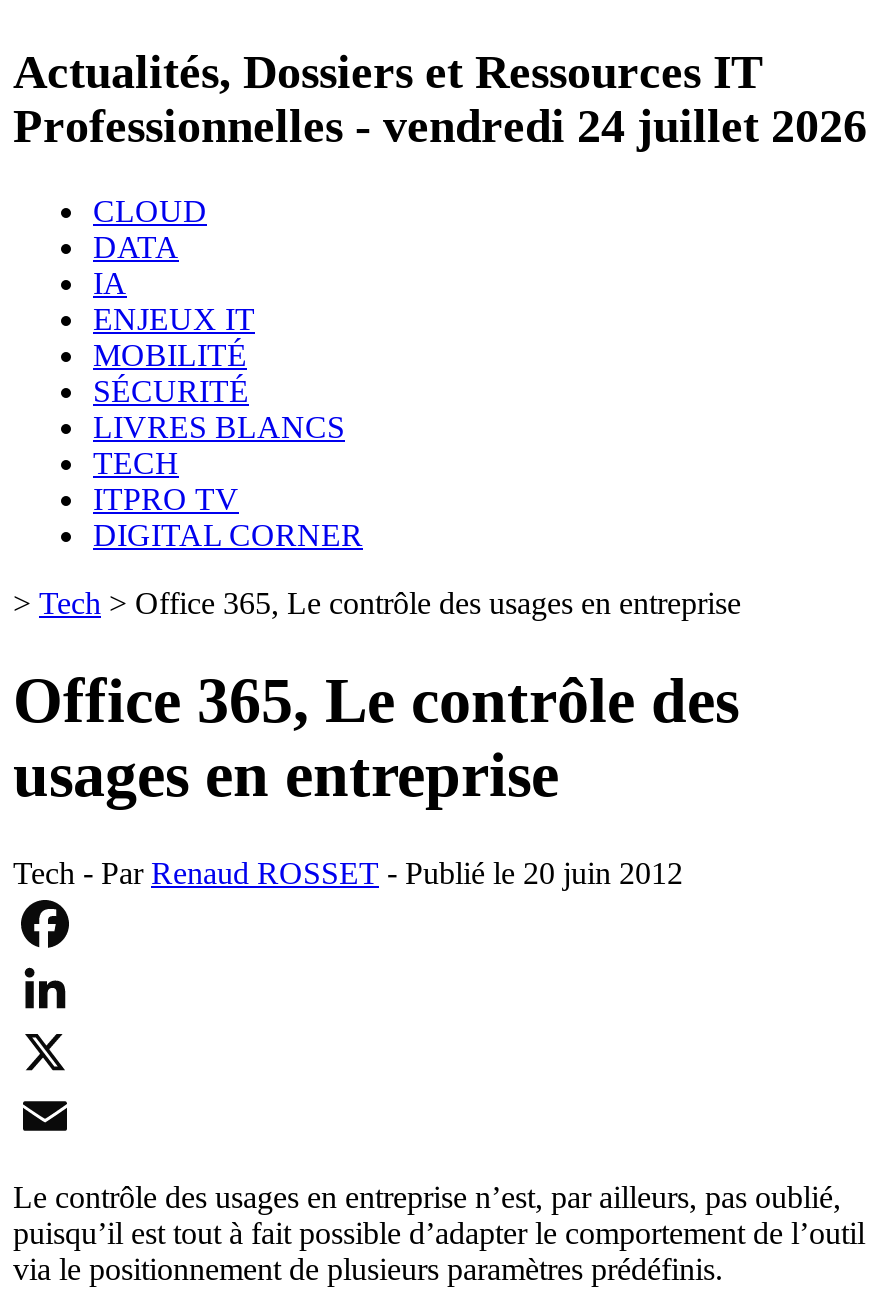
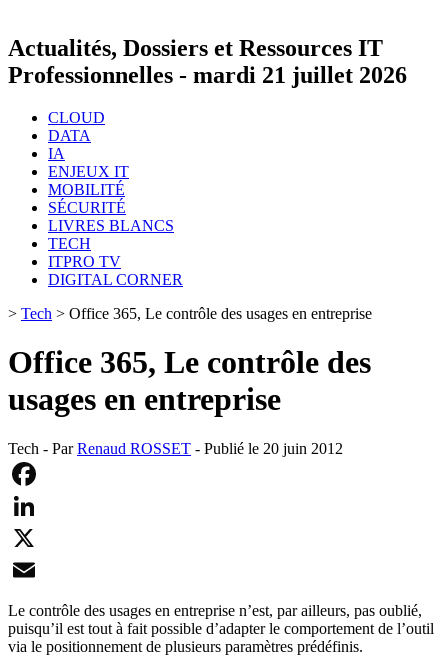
- Professionnelles - vendredi 24 juillet 2026
+ Professionnelles - mardi 21 juillet 2026
